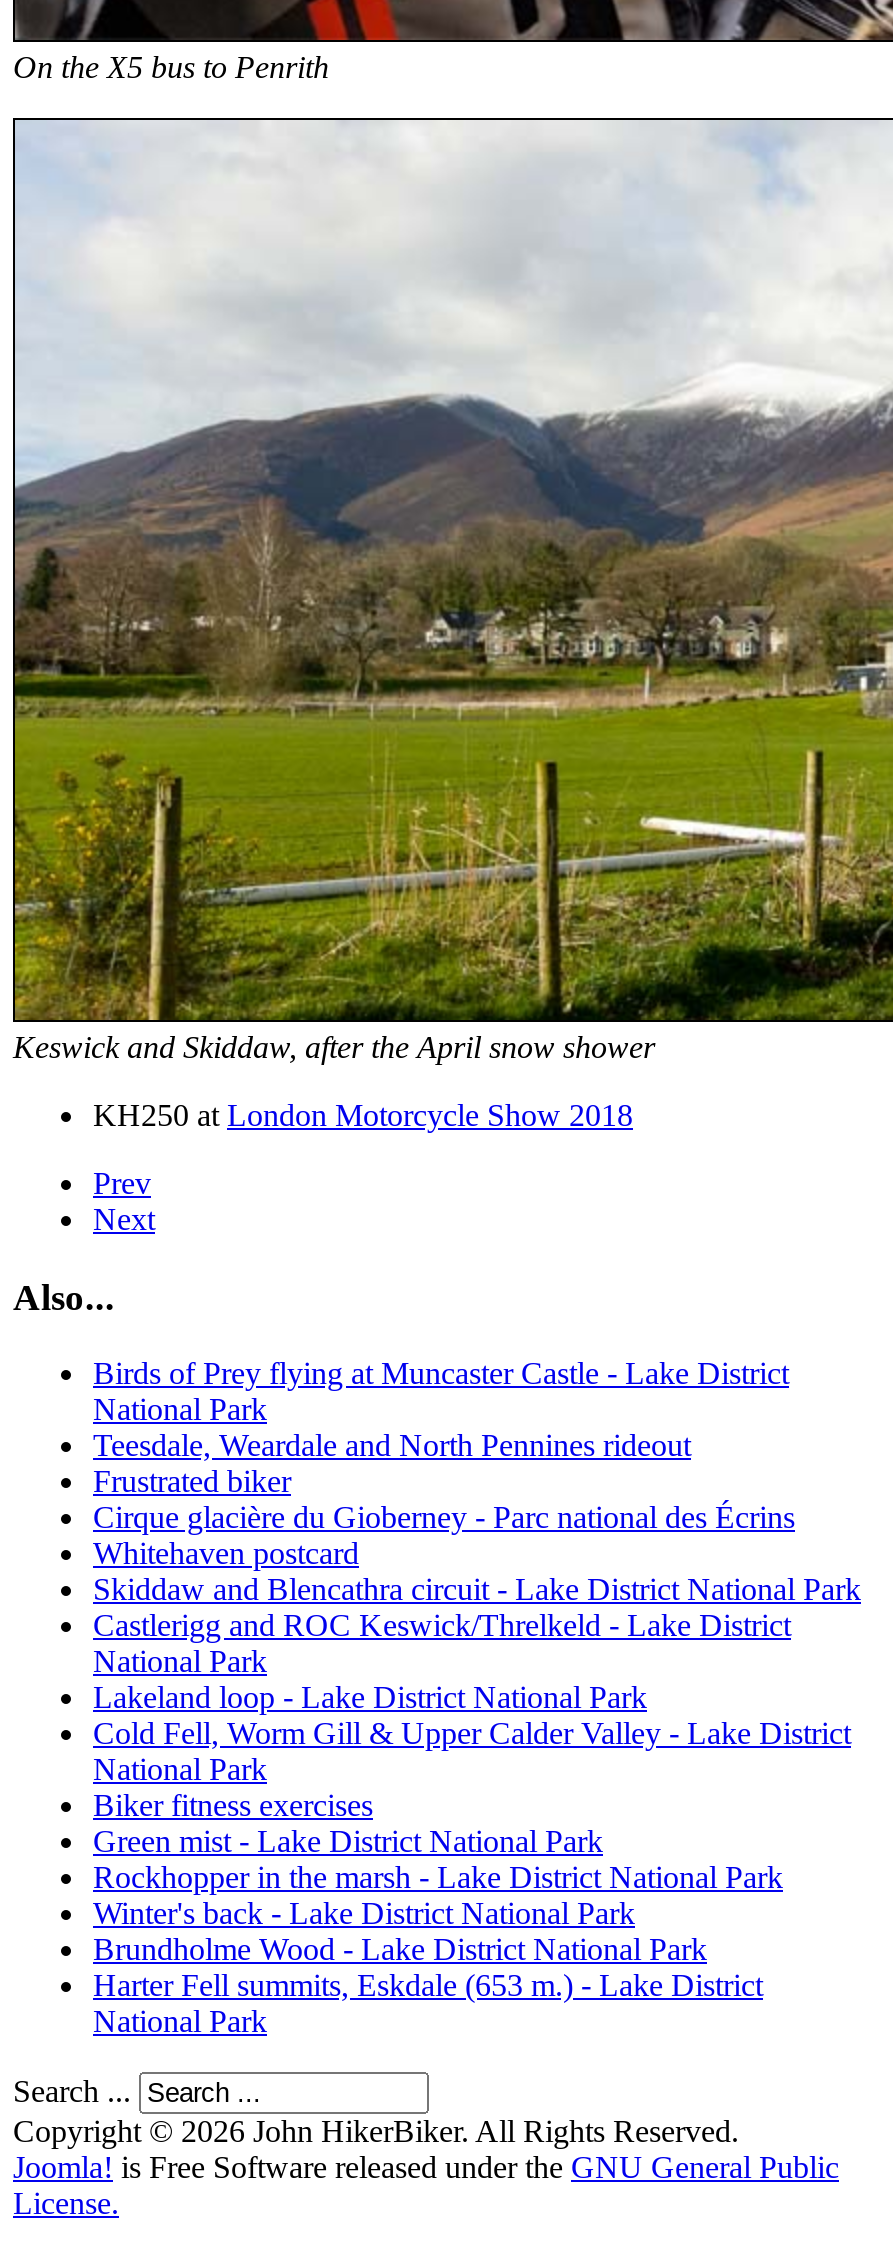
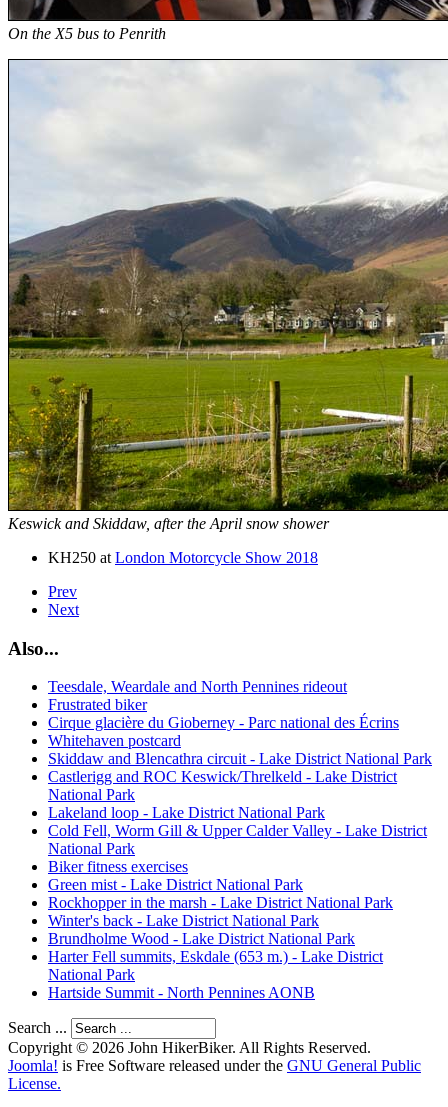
- Birds of Prey flying at Muncaster Castle - Lake District
- National Park

moved up: Teesdale, Weardale and North Pennines rideout | Frustrated biker | Cirque glacière du Gioberney - Parc national des Écrins | ... | Harter Fell summits, Eskdale (653 m.) - Lake District | National Park

+ Hartside Summit - North Pennines AONB
